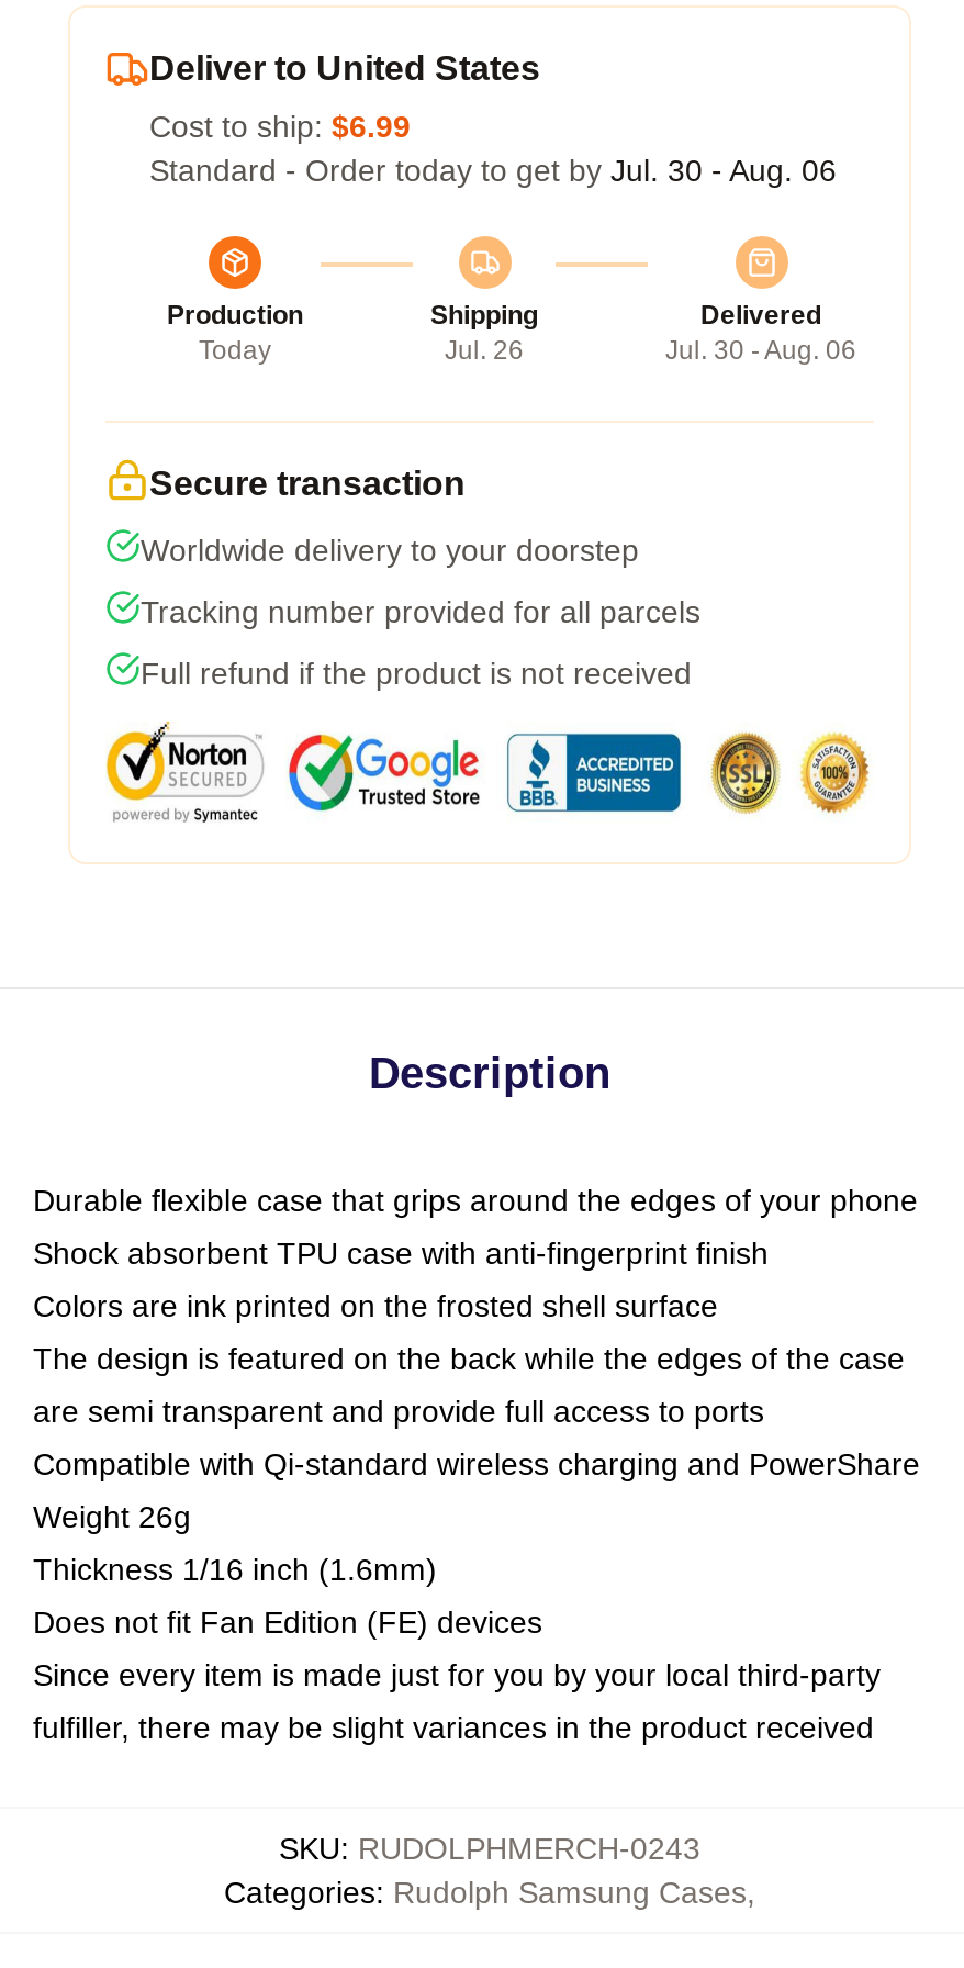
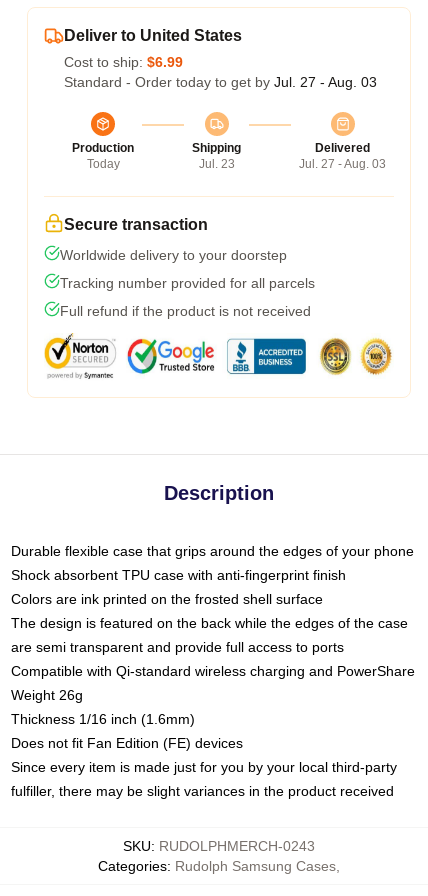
- Standard - Order today to get by Jul. 30 - Aug. 06
+ Standard - Order today to get by Jul. 27 - Aug. 03

- Jul. 26
+ Jul. 23

- Jul. 30 - Aug. 06
+ Jul. 27 - Aug. 03
